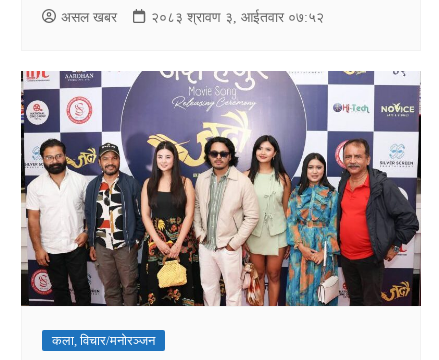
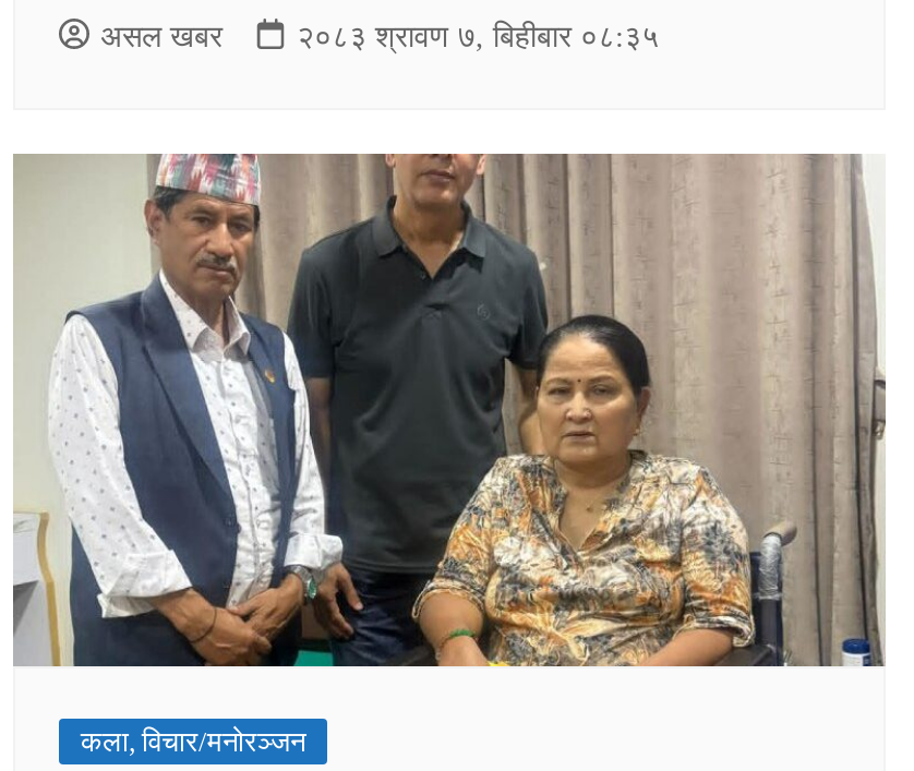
- असल खबर २०८३ श्रावण ३, आईतवार ०७:५२
+ असल खबर २०८३ श्रावण ७, बिहीबार ०८:३५

- [image]
+ [image]
